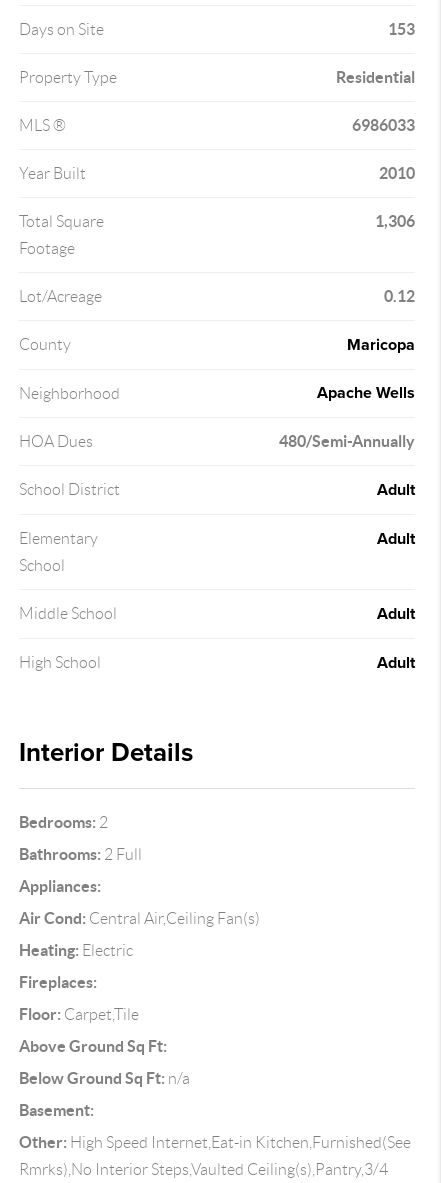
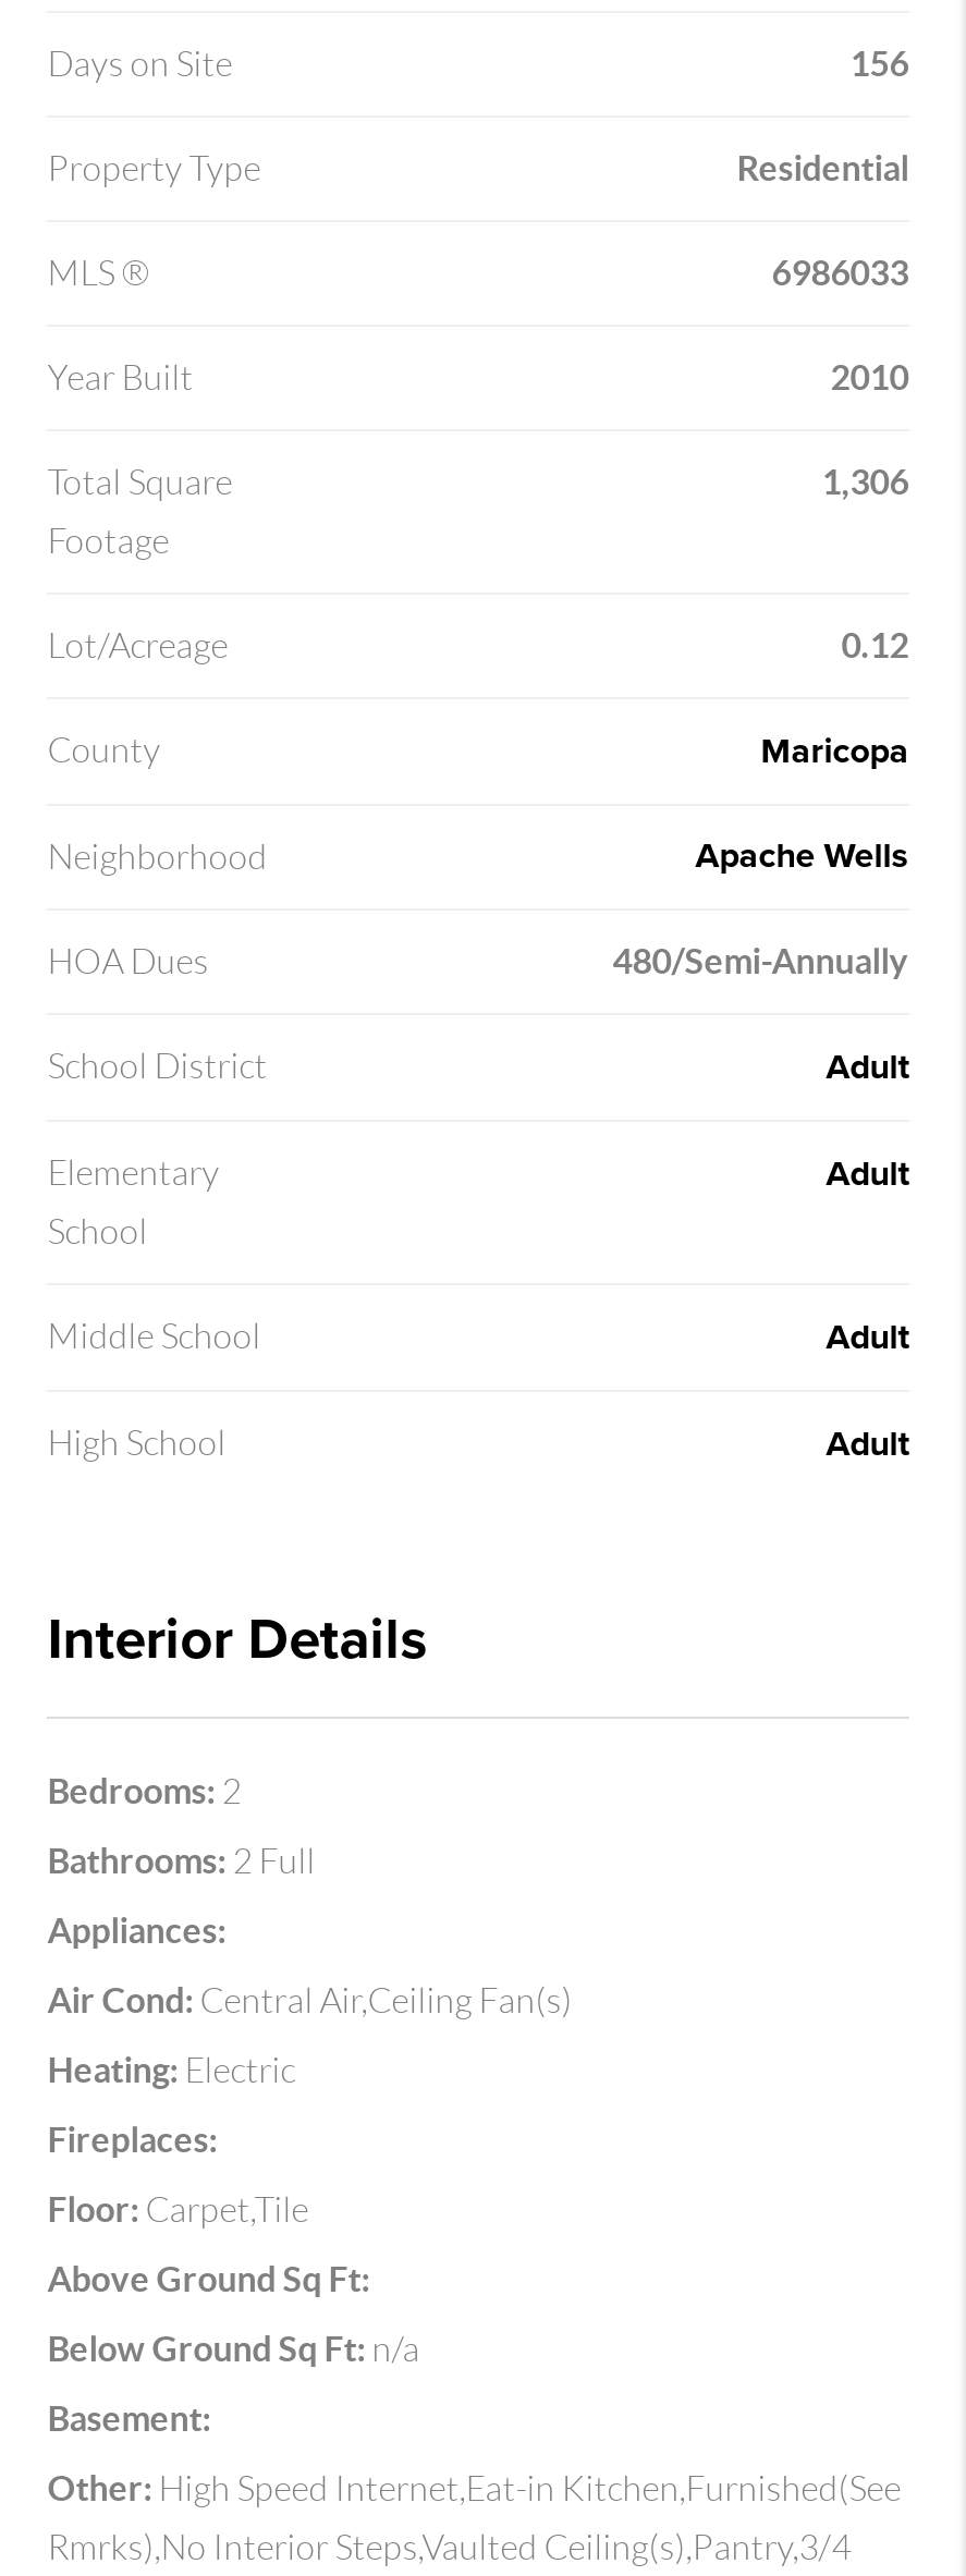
- 153
+ 156
